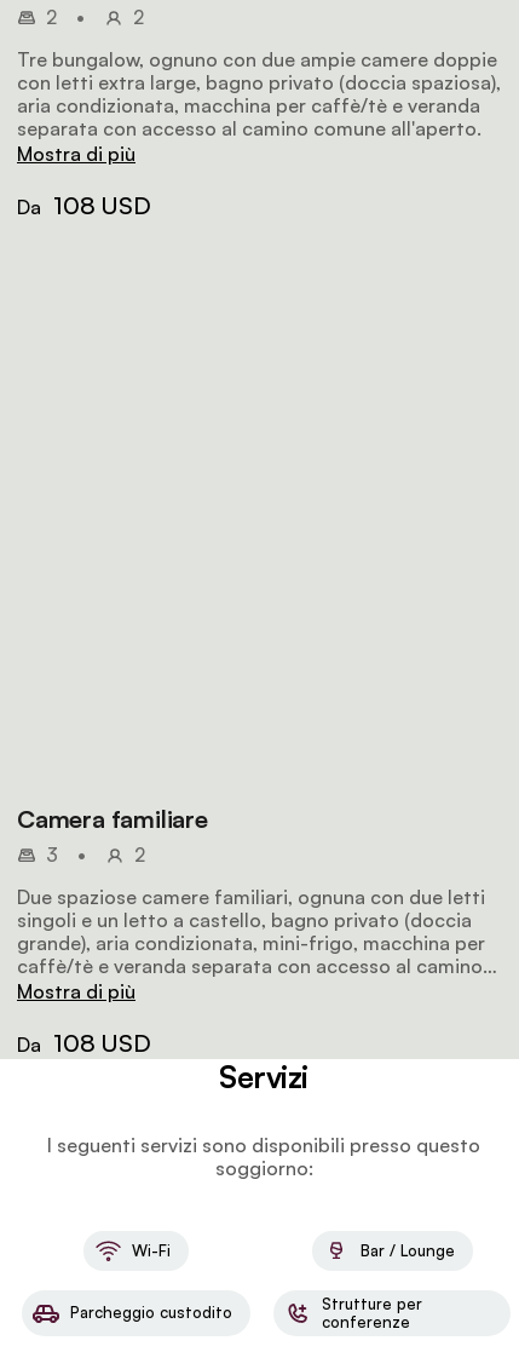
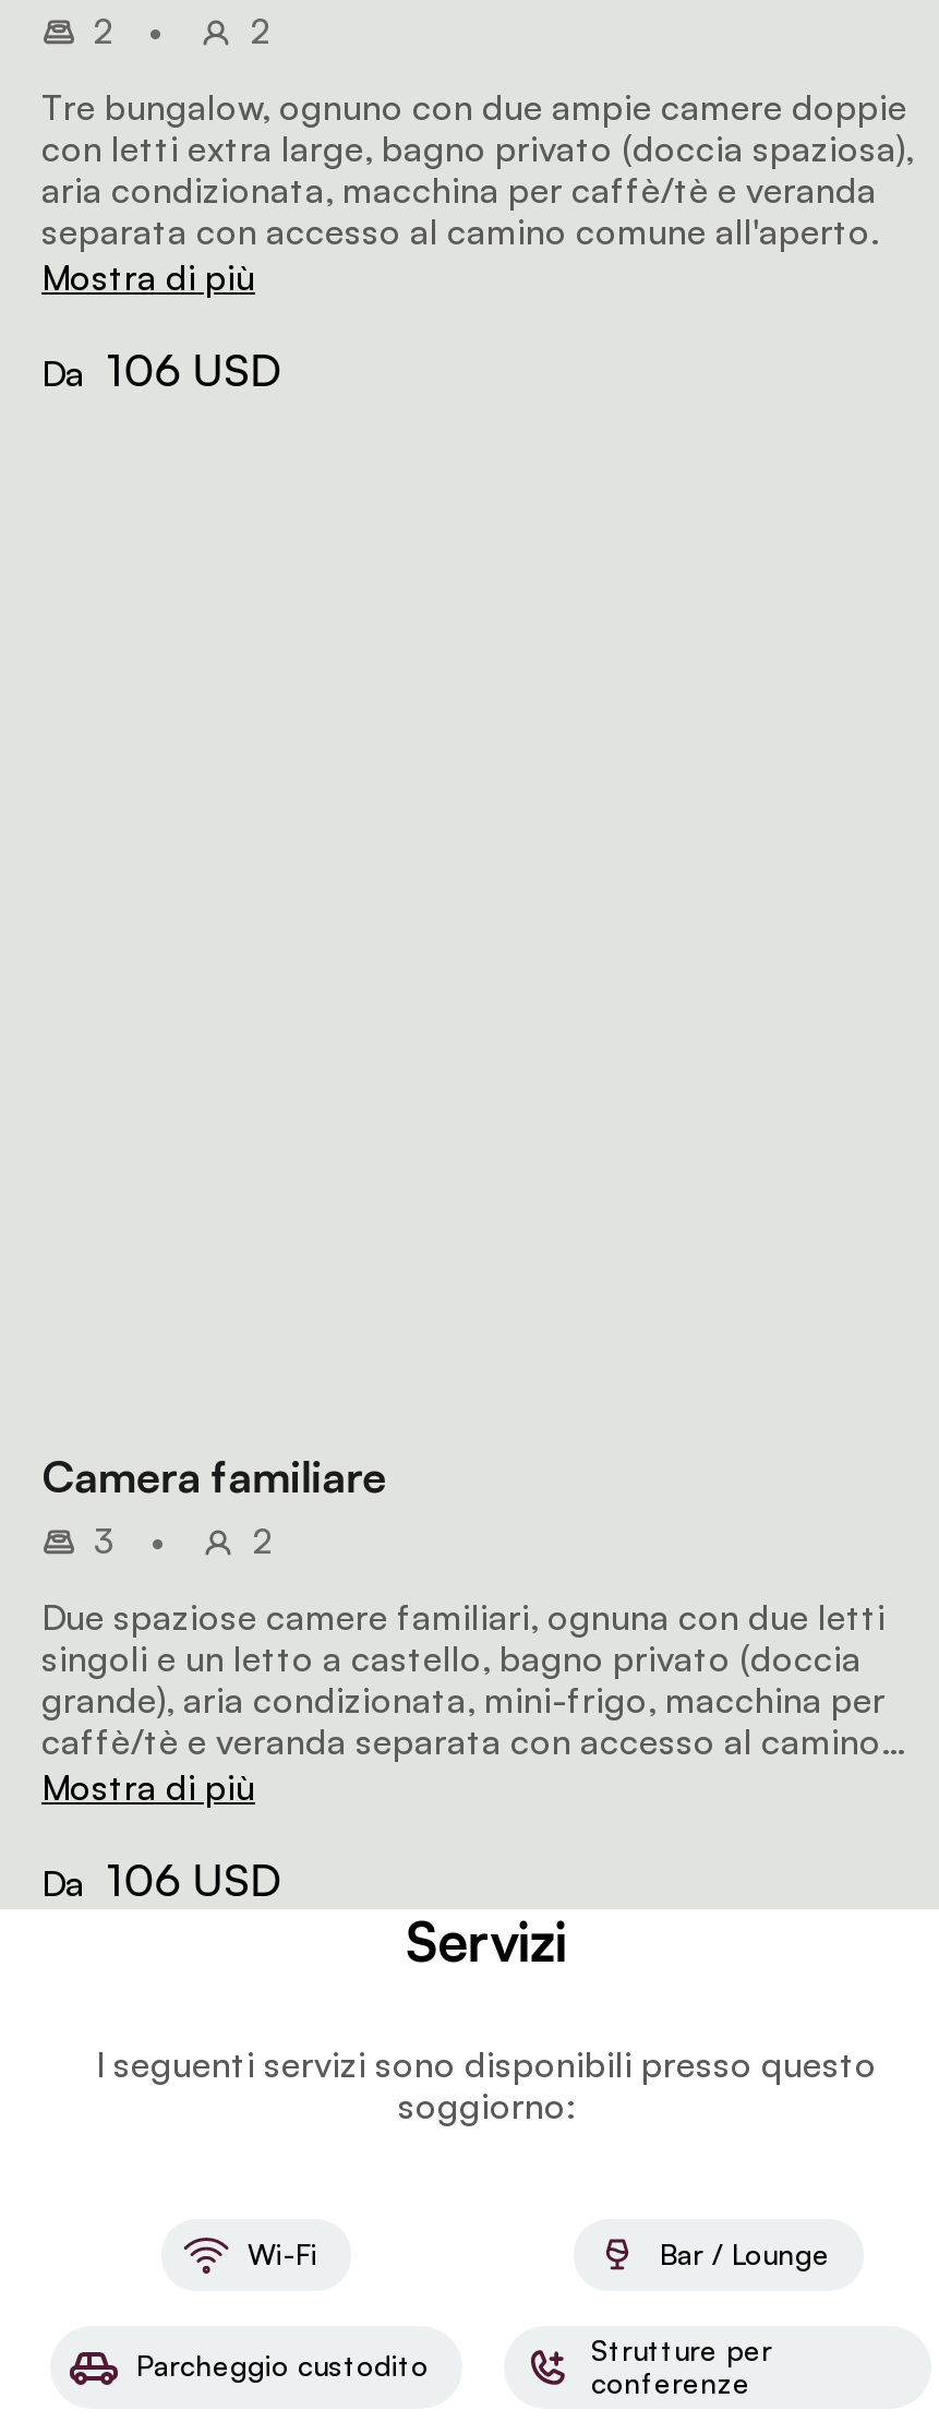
- Da 108 USD
+ Da 106 USD

- Da 108 USD
+ Da 106 USD
